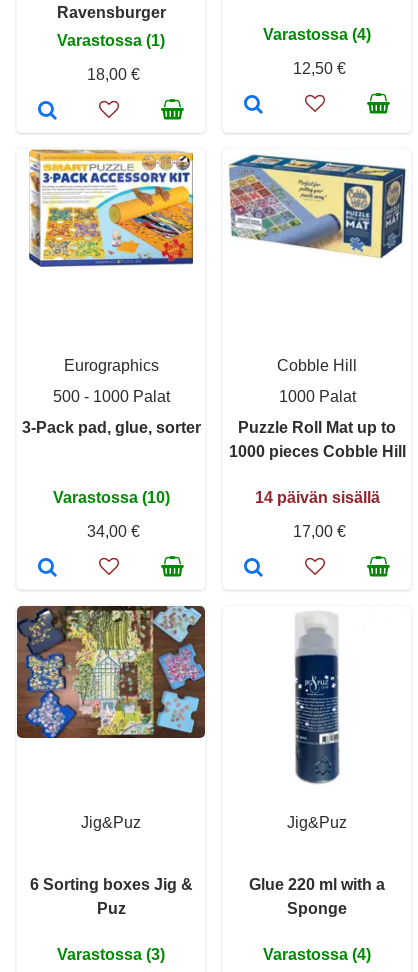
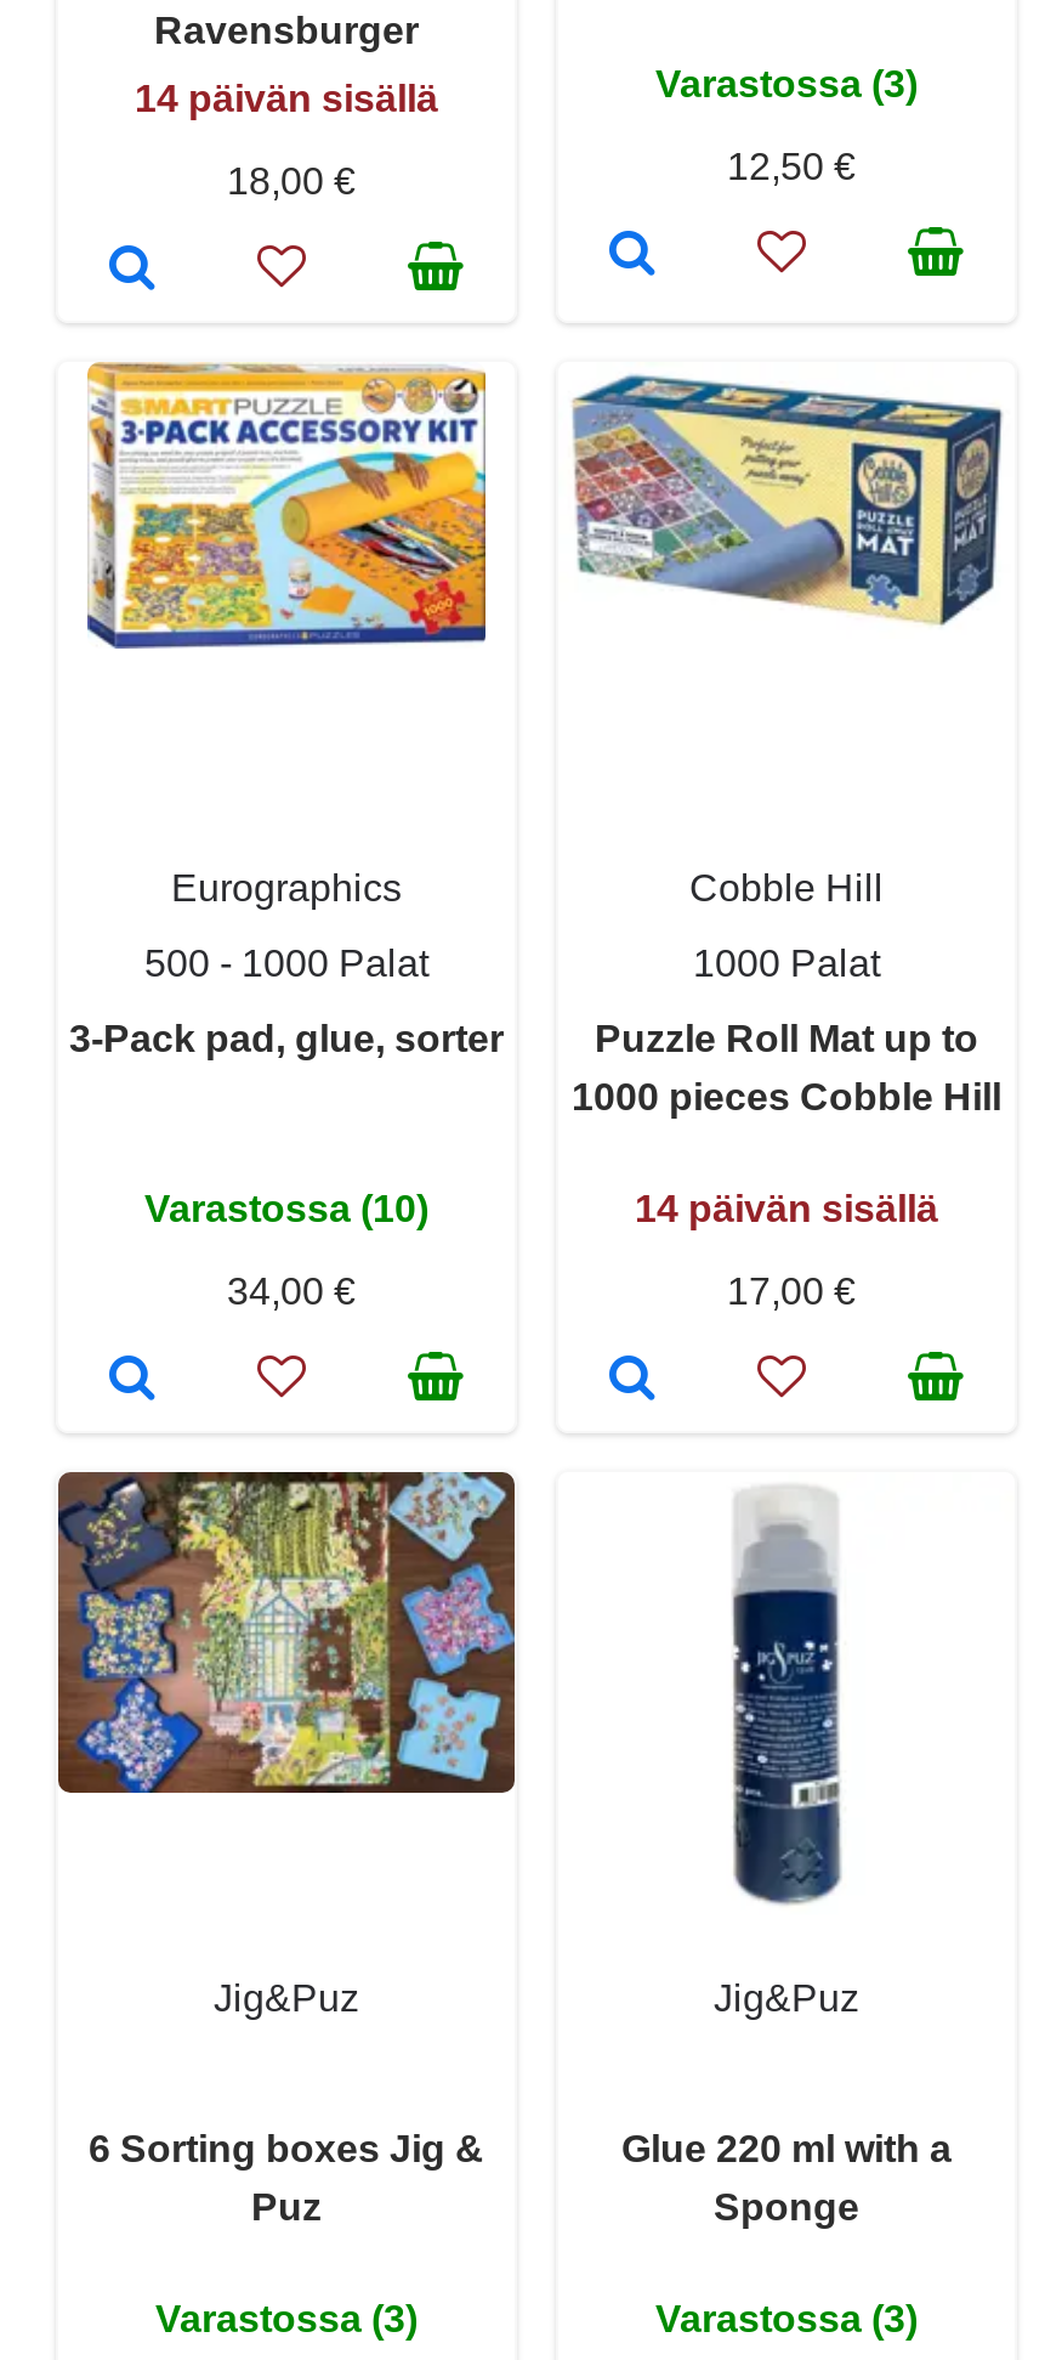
- Varastossa (4)
+ Varastossa (3)

- Varastossa (1)
+ 14 päivän sisällä

- Varastossa (4)
+ Varastossa (3)
